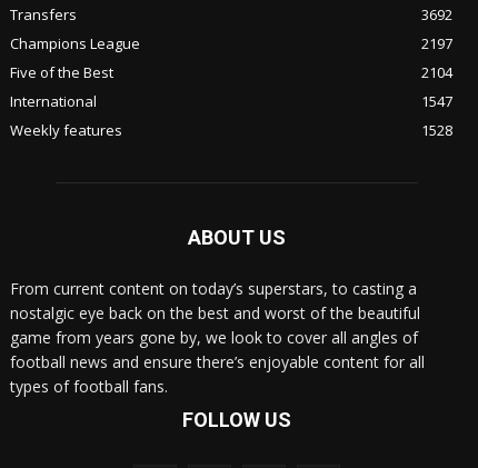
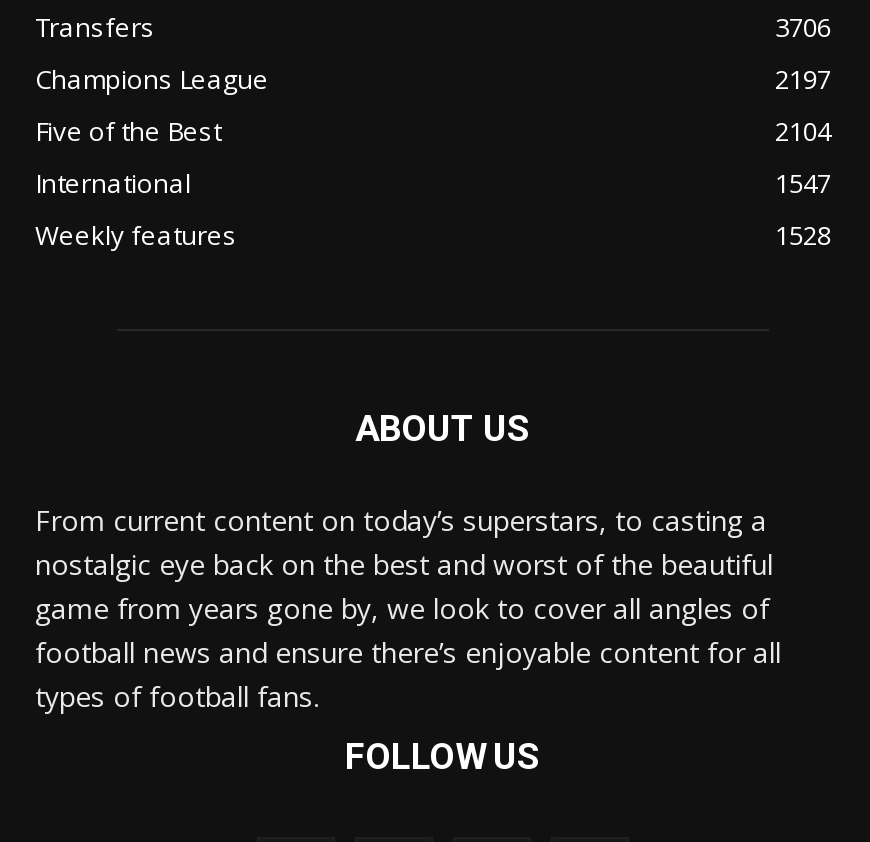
- 3692
+ 3706
